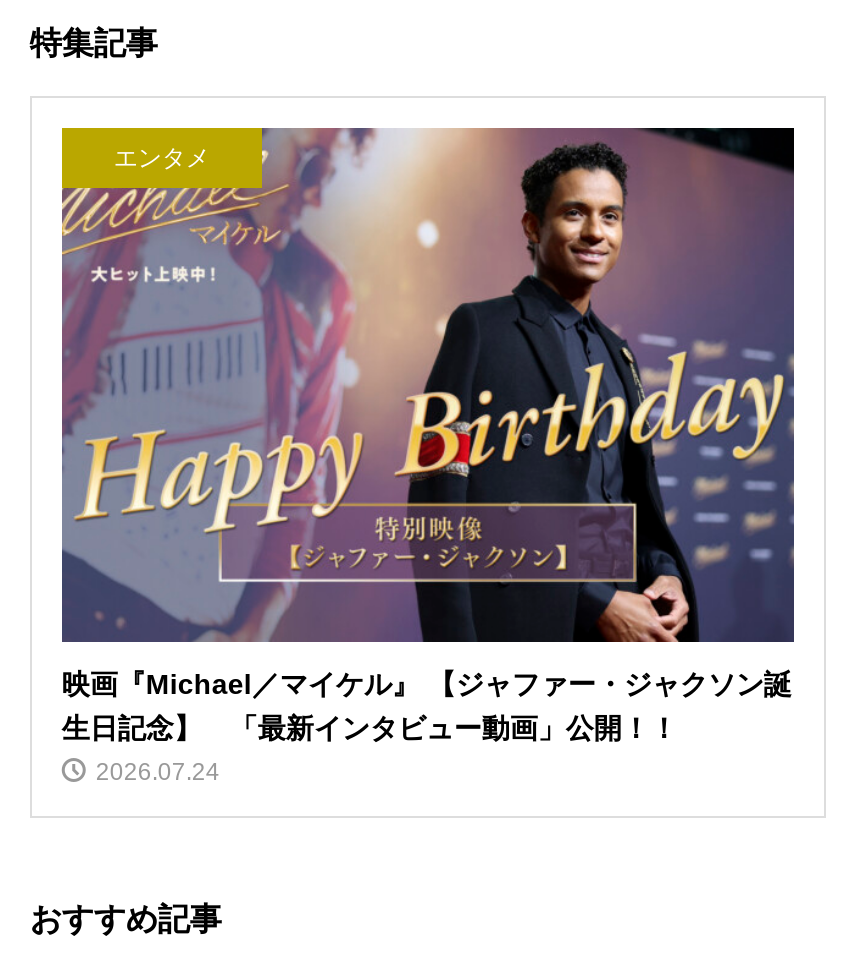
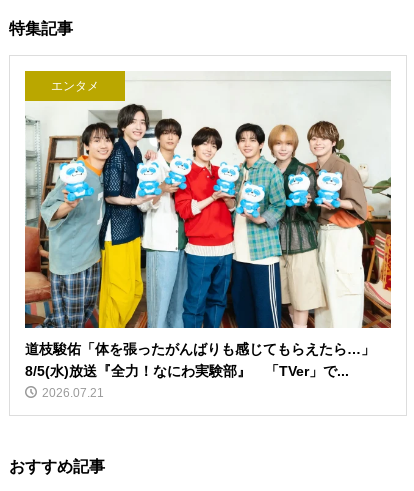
- [image]
- 映画『Michael／マイケル』 【ジャファー・ジャクソン誕
- 生日記念】 「最新インタビュー動画」公開！！
- 2026.07.24
+ [image]
+ 道枝駿佑「体を張ったがんばりも感じてもらえたら…」
+ 8/5(水)放送『全力！なにわ実験部』 「TVer」で...
+ 2026.07.21
